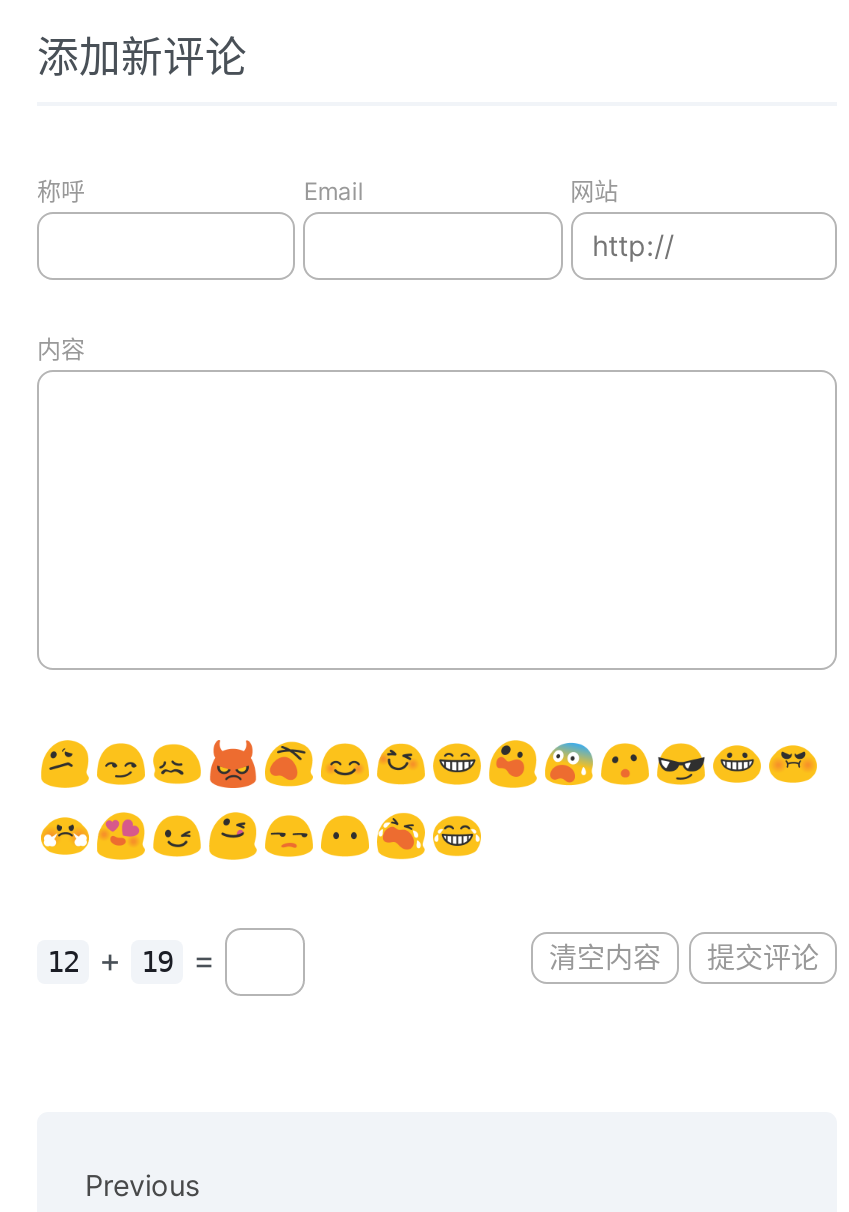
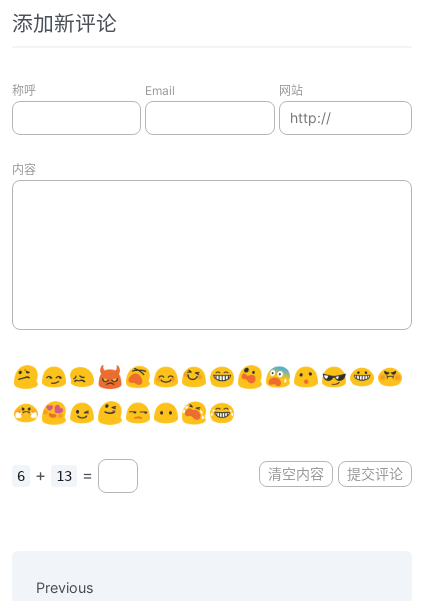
- 12 + 19 =
+ 6 + 13 =
